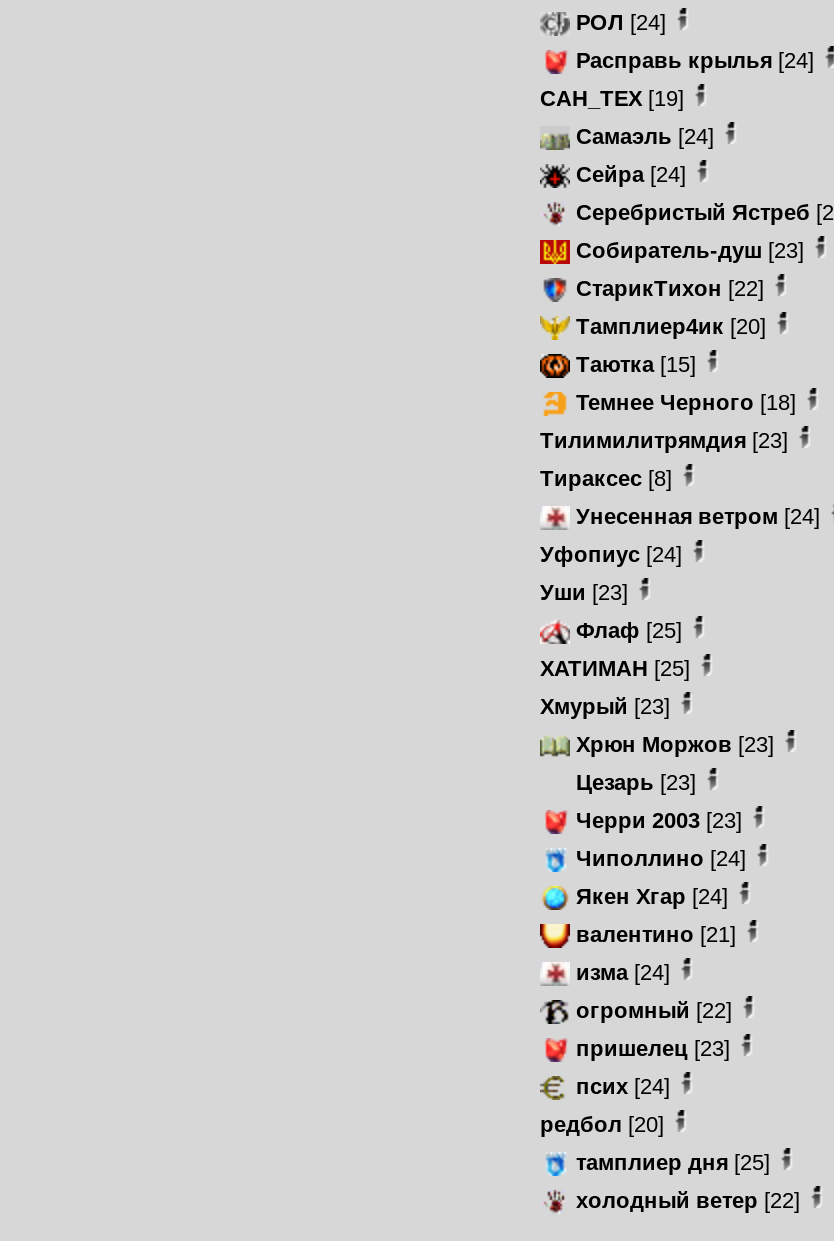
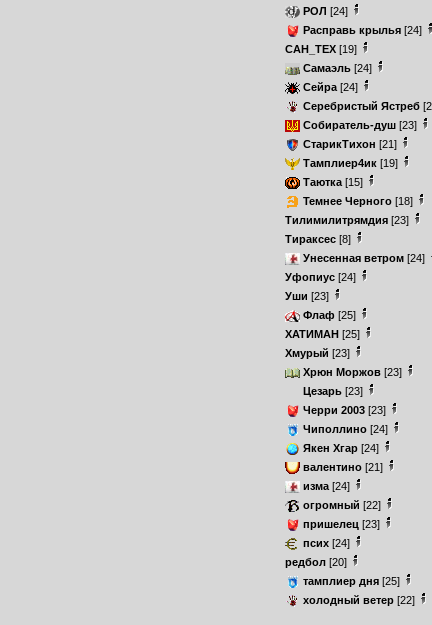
- СтарикТихон [22]
+ СтарикТихон [21]

- Тамплиер4ик [20]
+ Тамплиер4ик [19]
